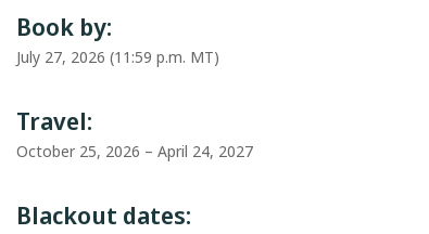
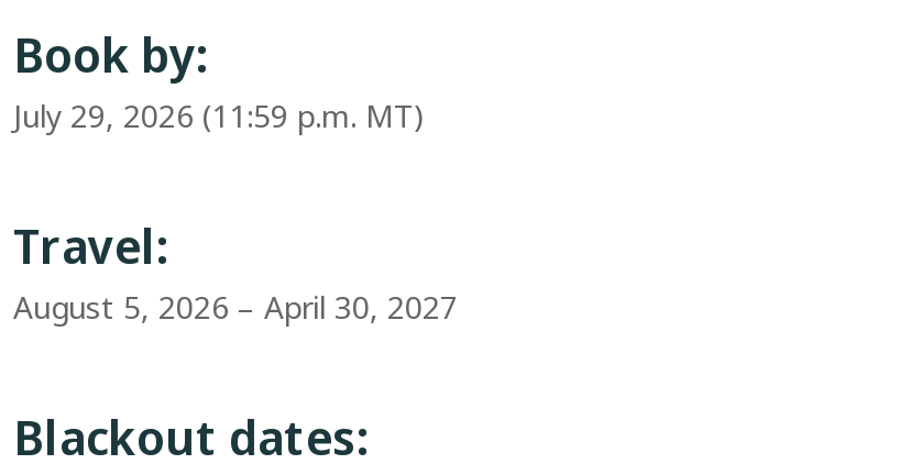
- July 27, 2026 (11:59 p.m. MT)
+ July 29, 2026 (11:59 p.m. MT)

- October 25, 2026 – April 24, 2027
+ August 5, 2026 – April 30, 2027
